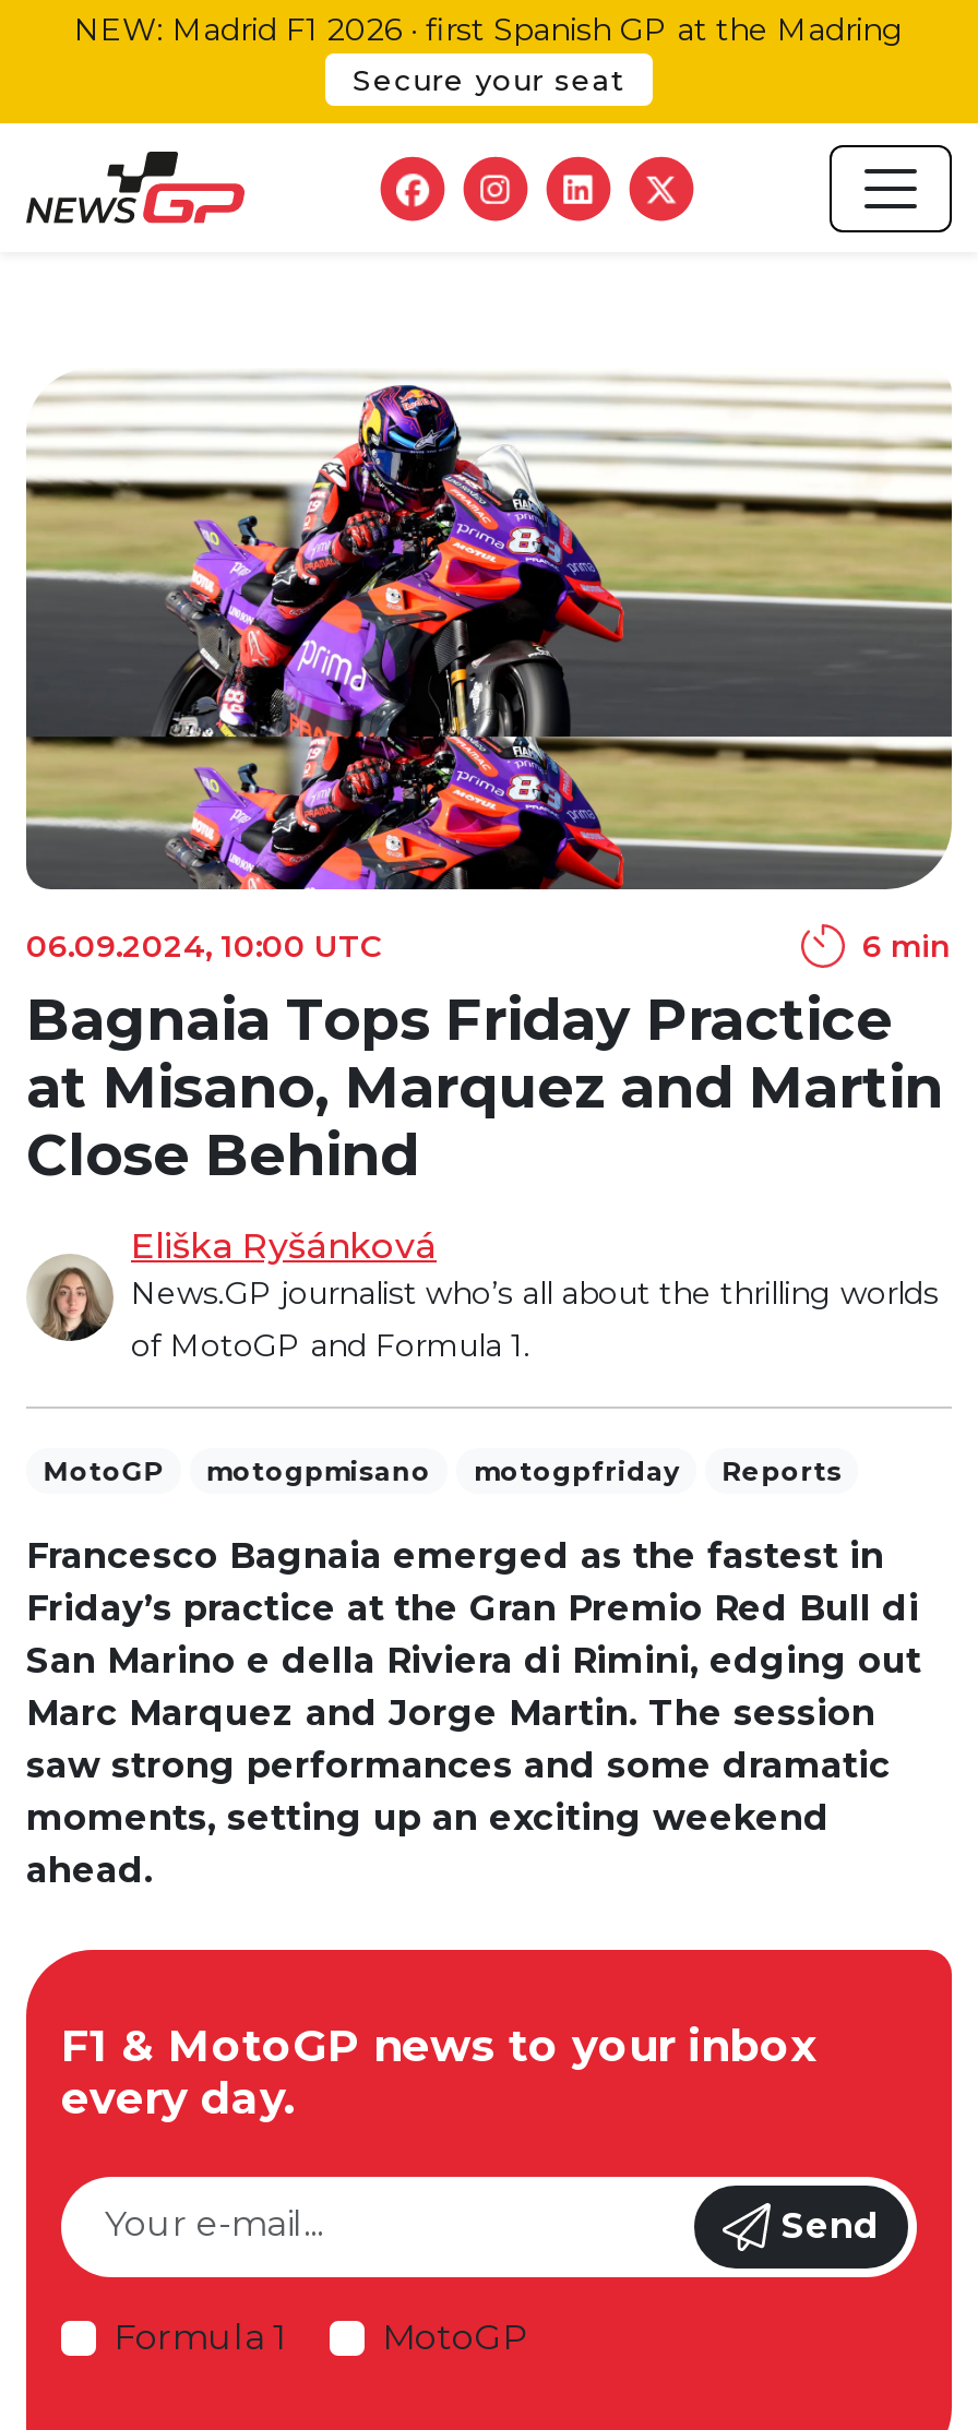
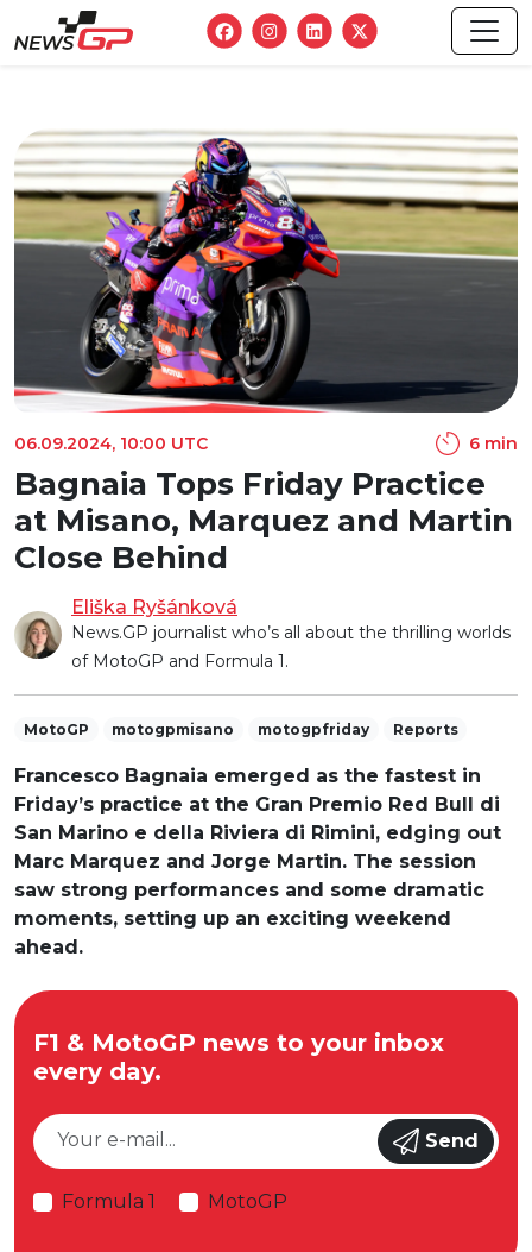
- NEW: Madrid F1 2026 · first Spanish GP at the Madring
- Secure your seat

- [image]
+ [image]
